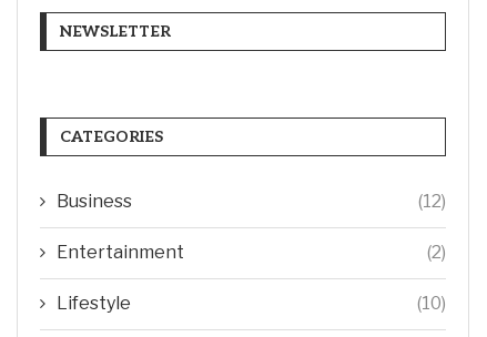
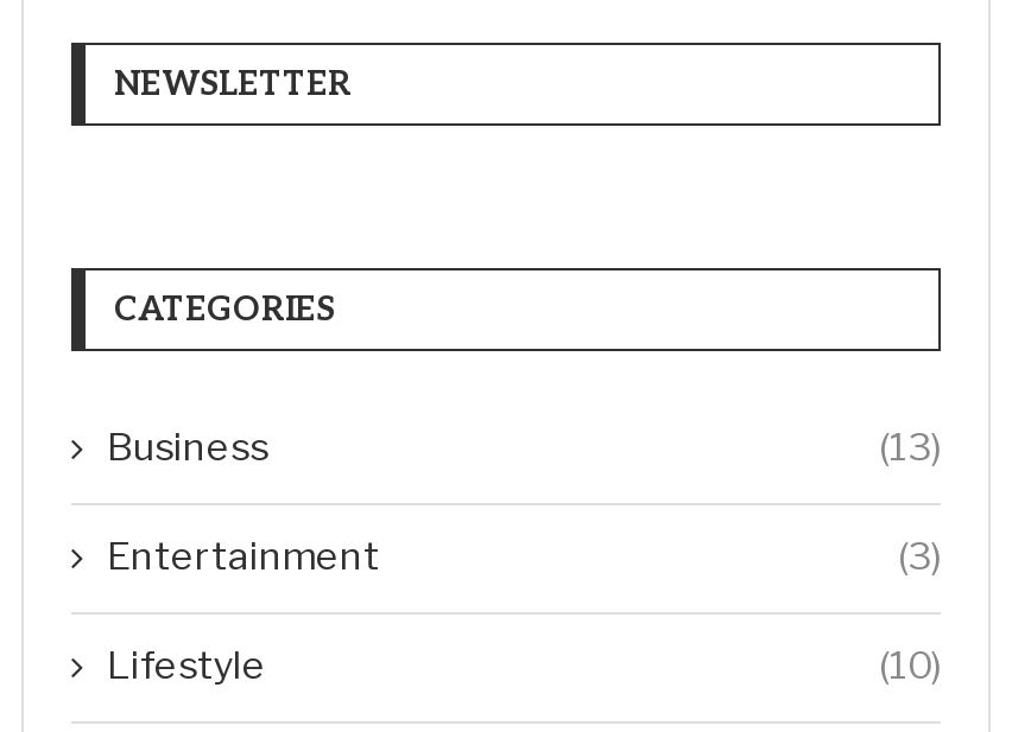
- (12)
+ (13)

- (2)
+ (3)
